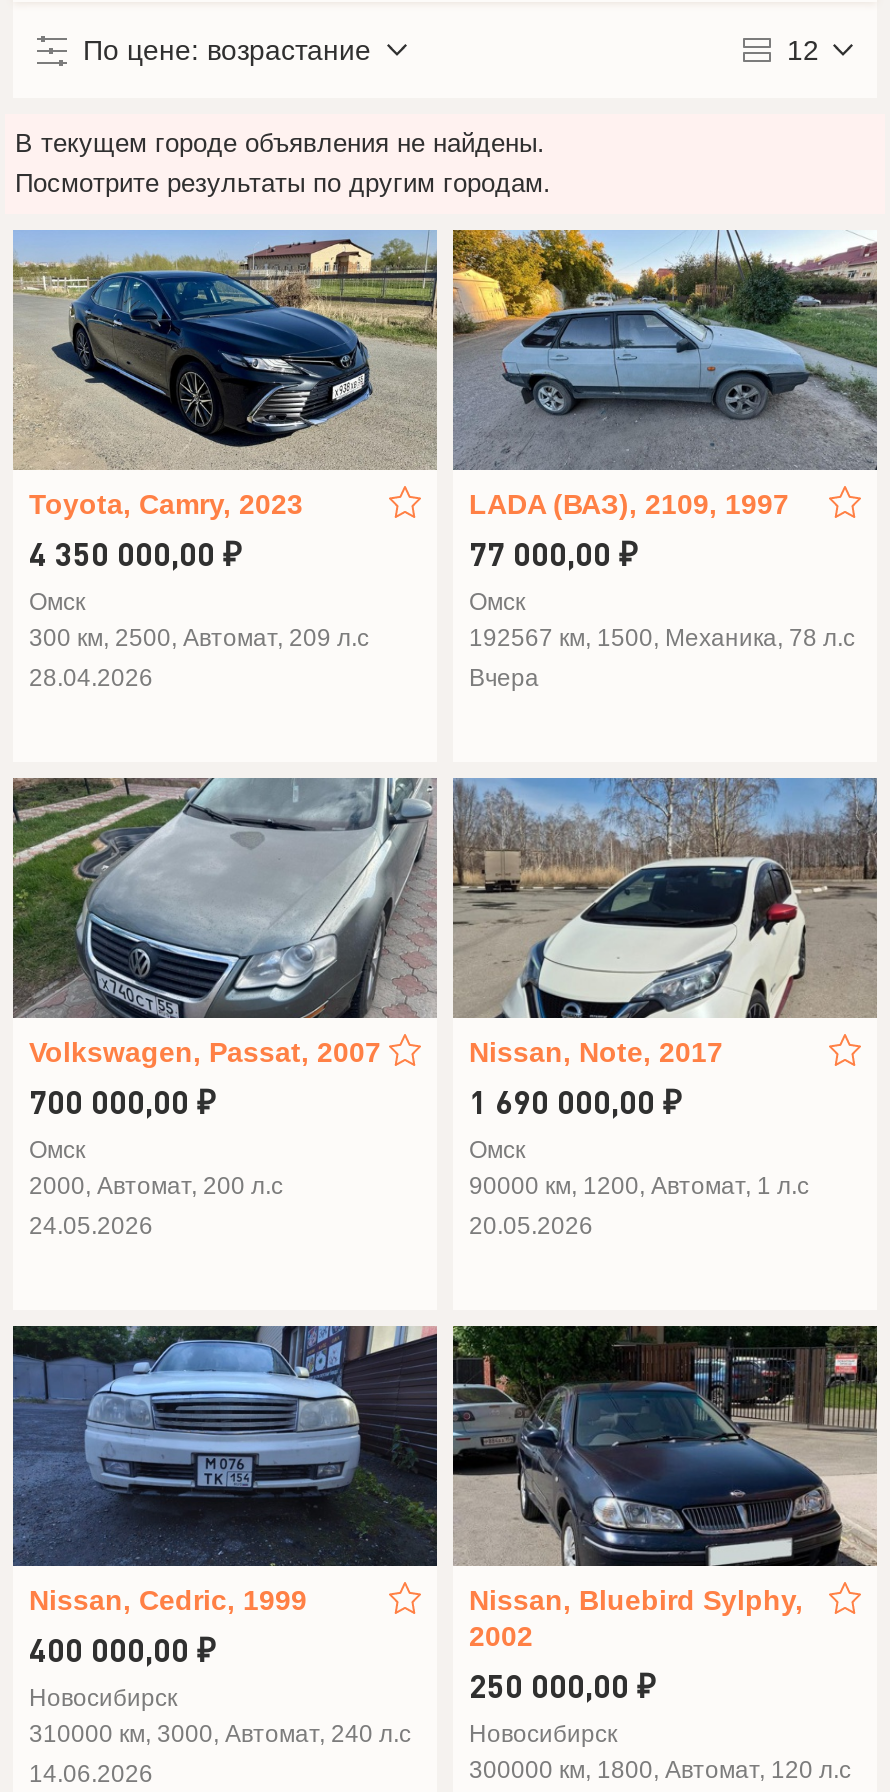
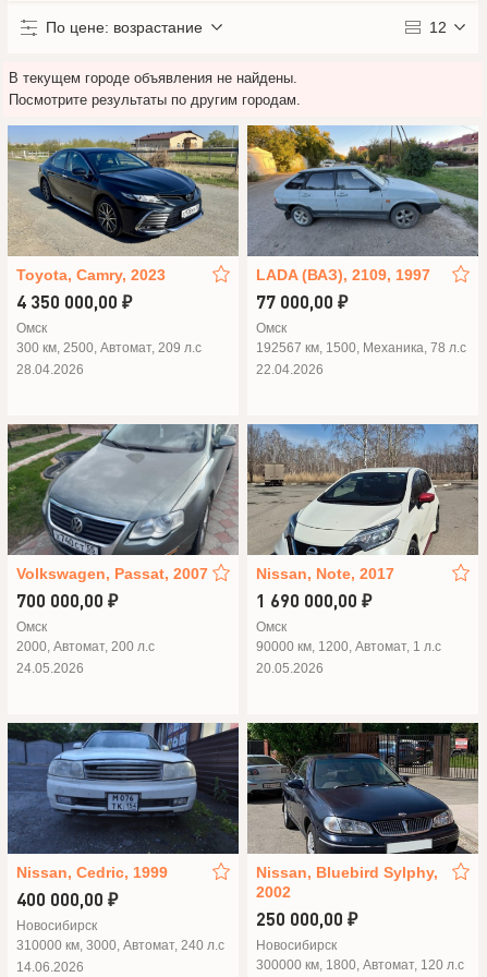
- Вчера
+ 22.04.2026
